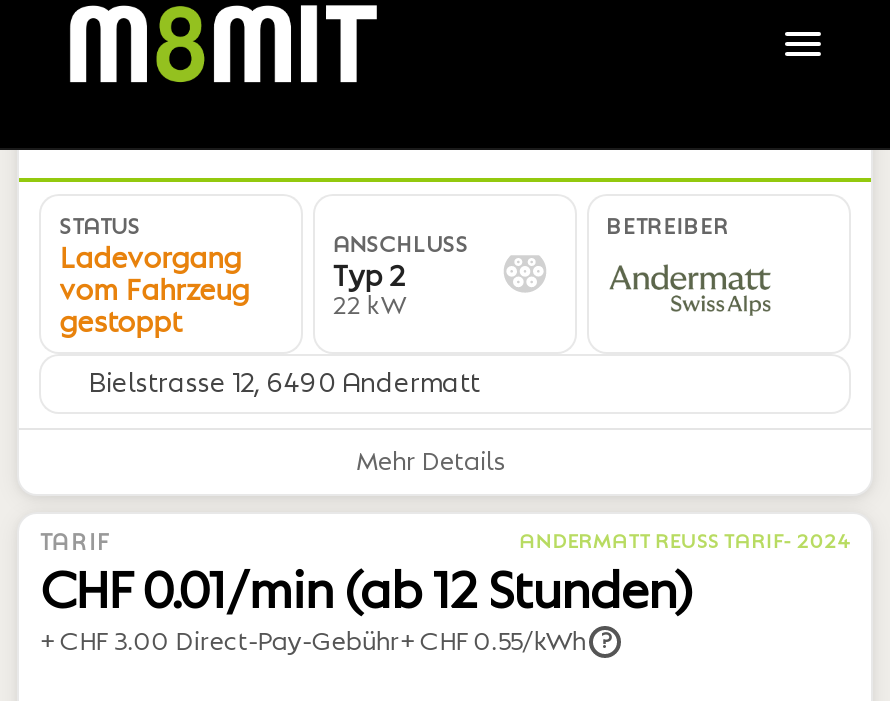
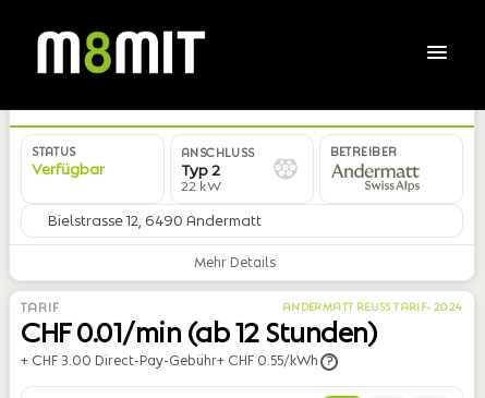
- Ladevorgang
- vom Fahrzeug
- gestoppt
+ Verfügbar
